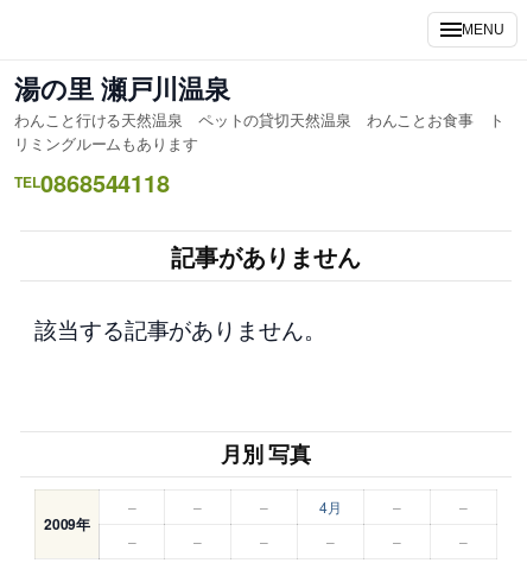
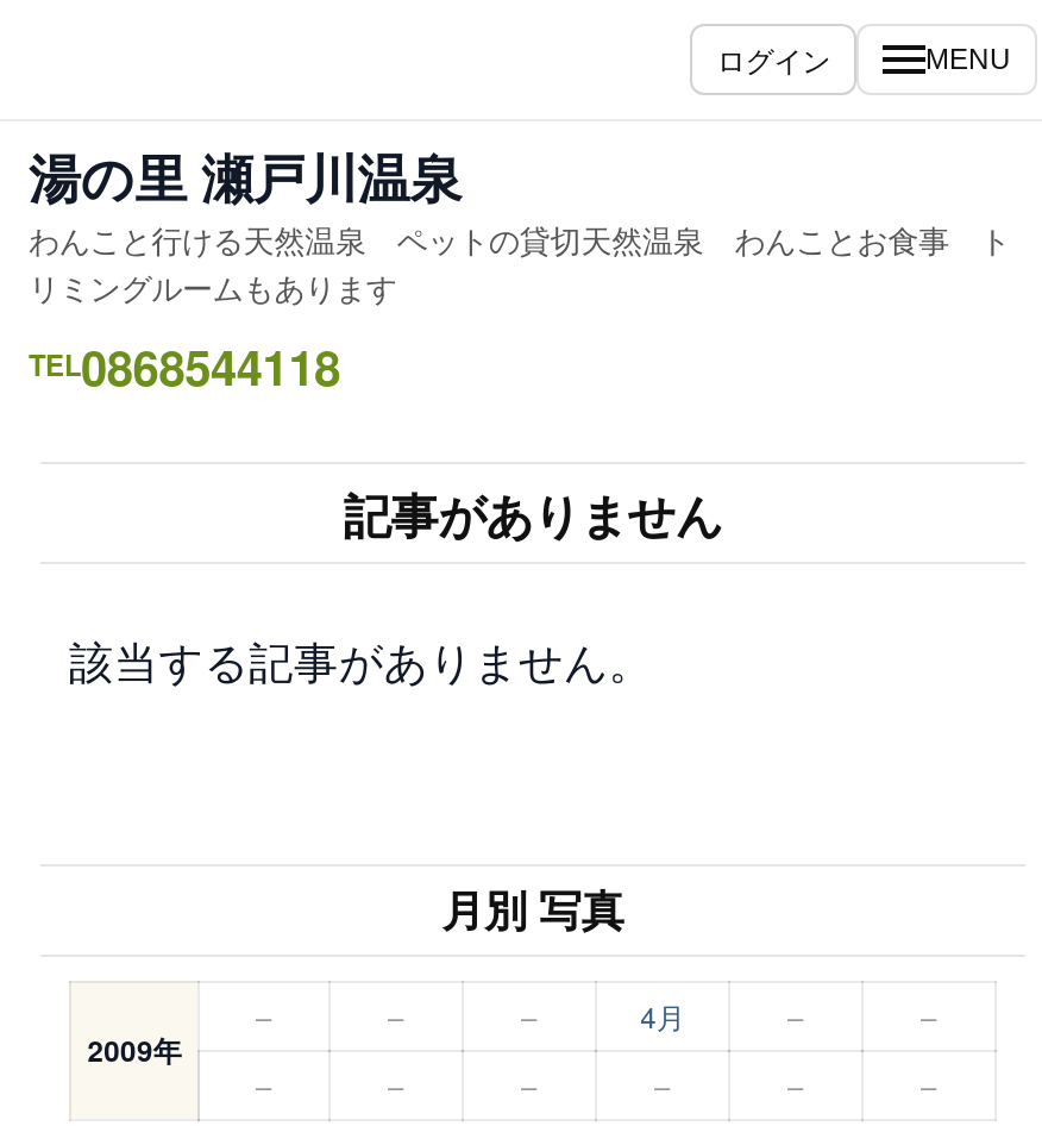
+ ログイン
